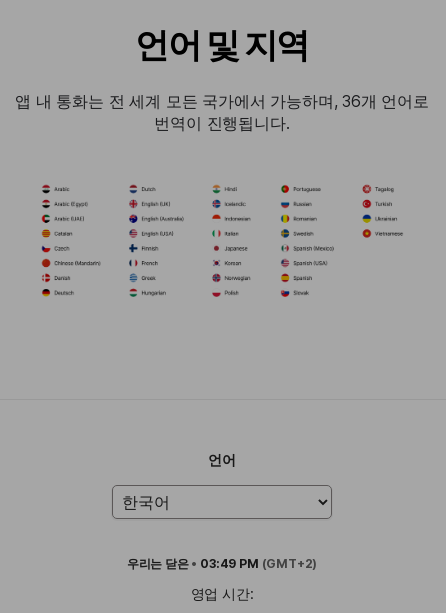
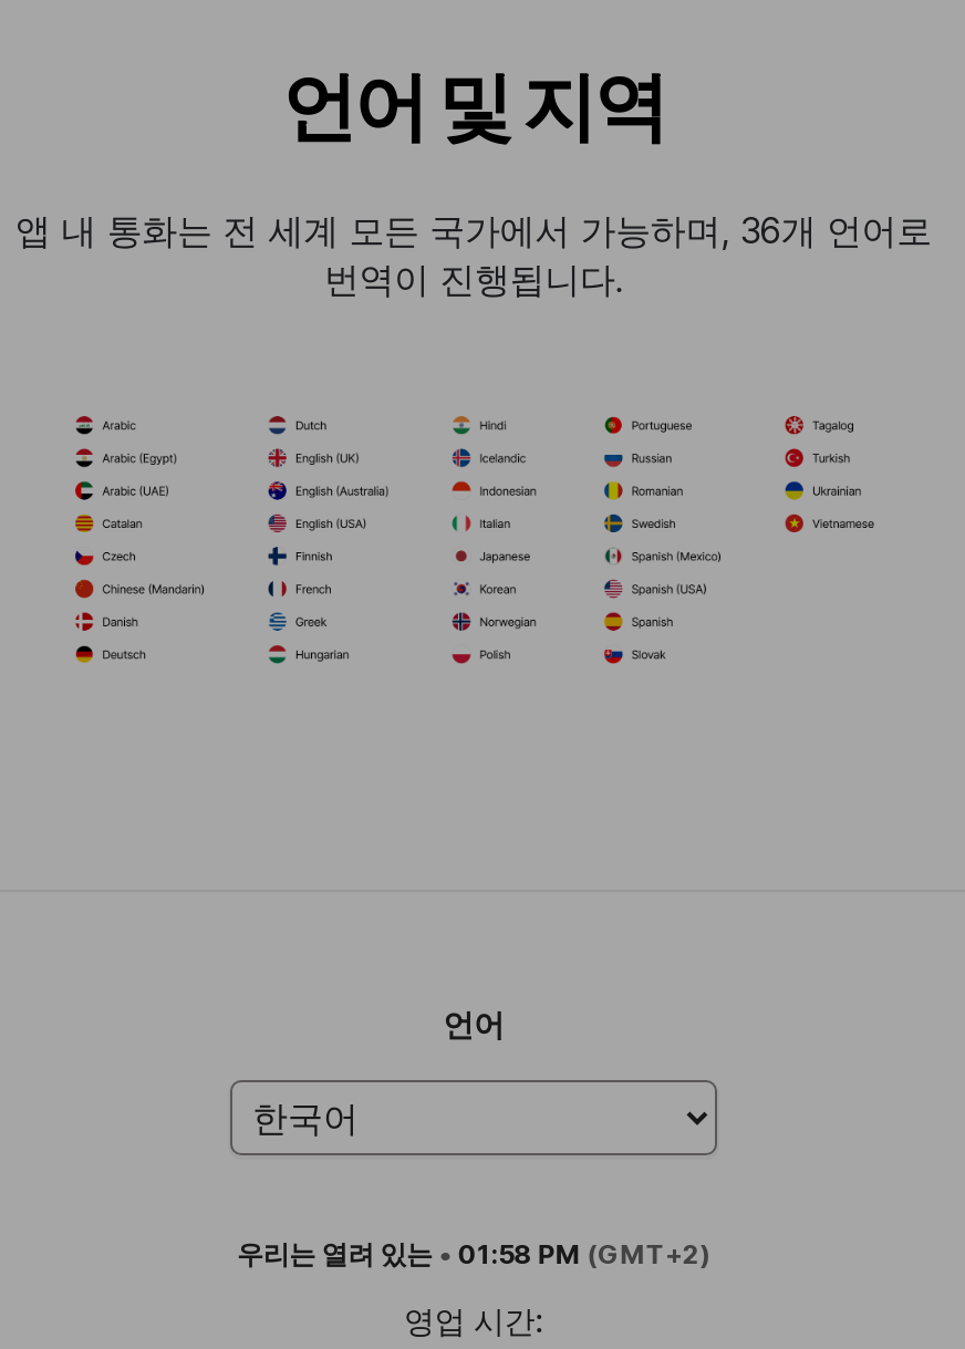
- 우리는 닫은 • 03:49 PM (GMT+2)
+ 우리는 열려 있는 • 01:58 PM (GMT+2)
